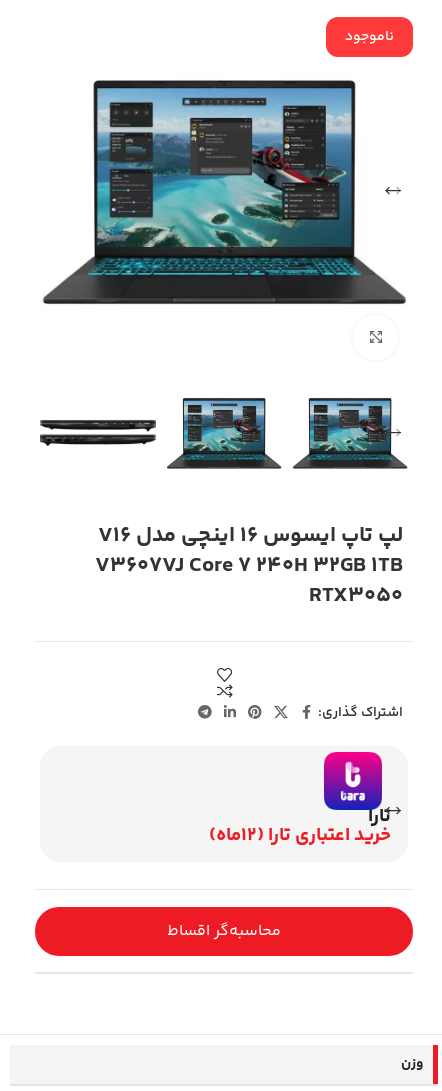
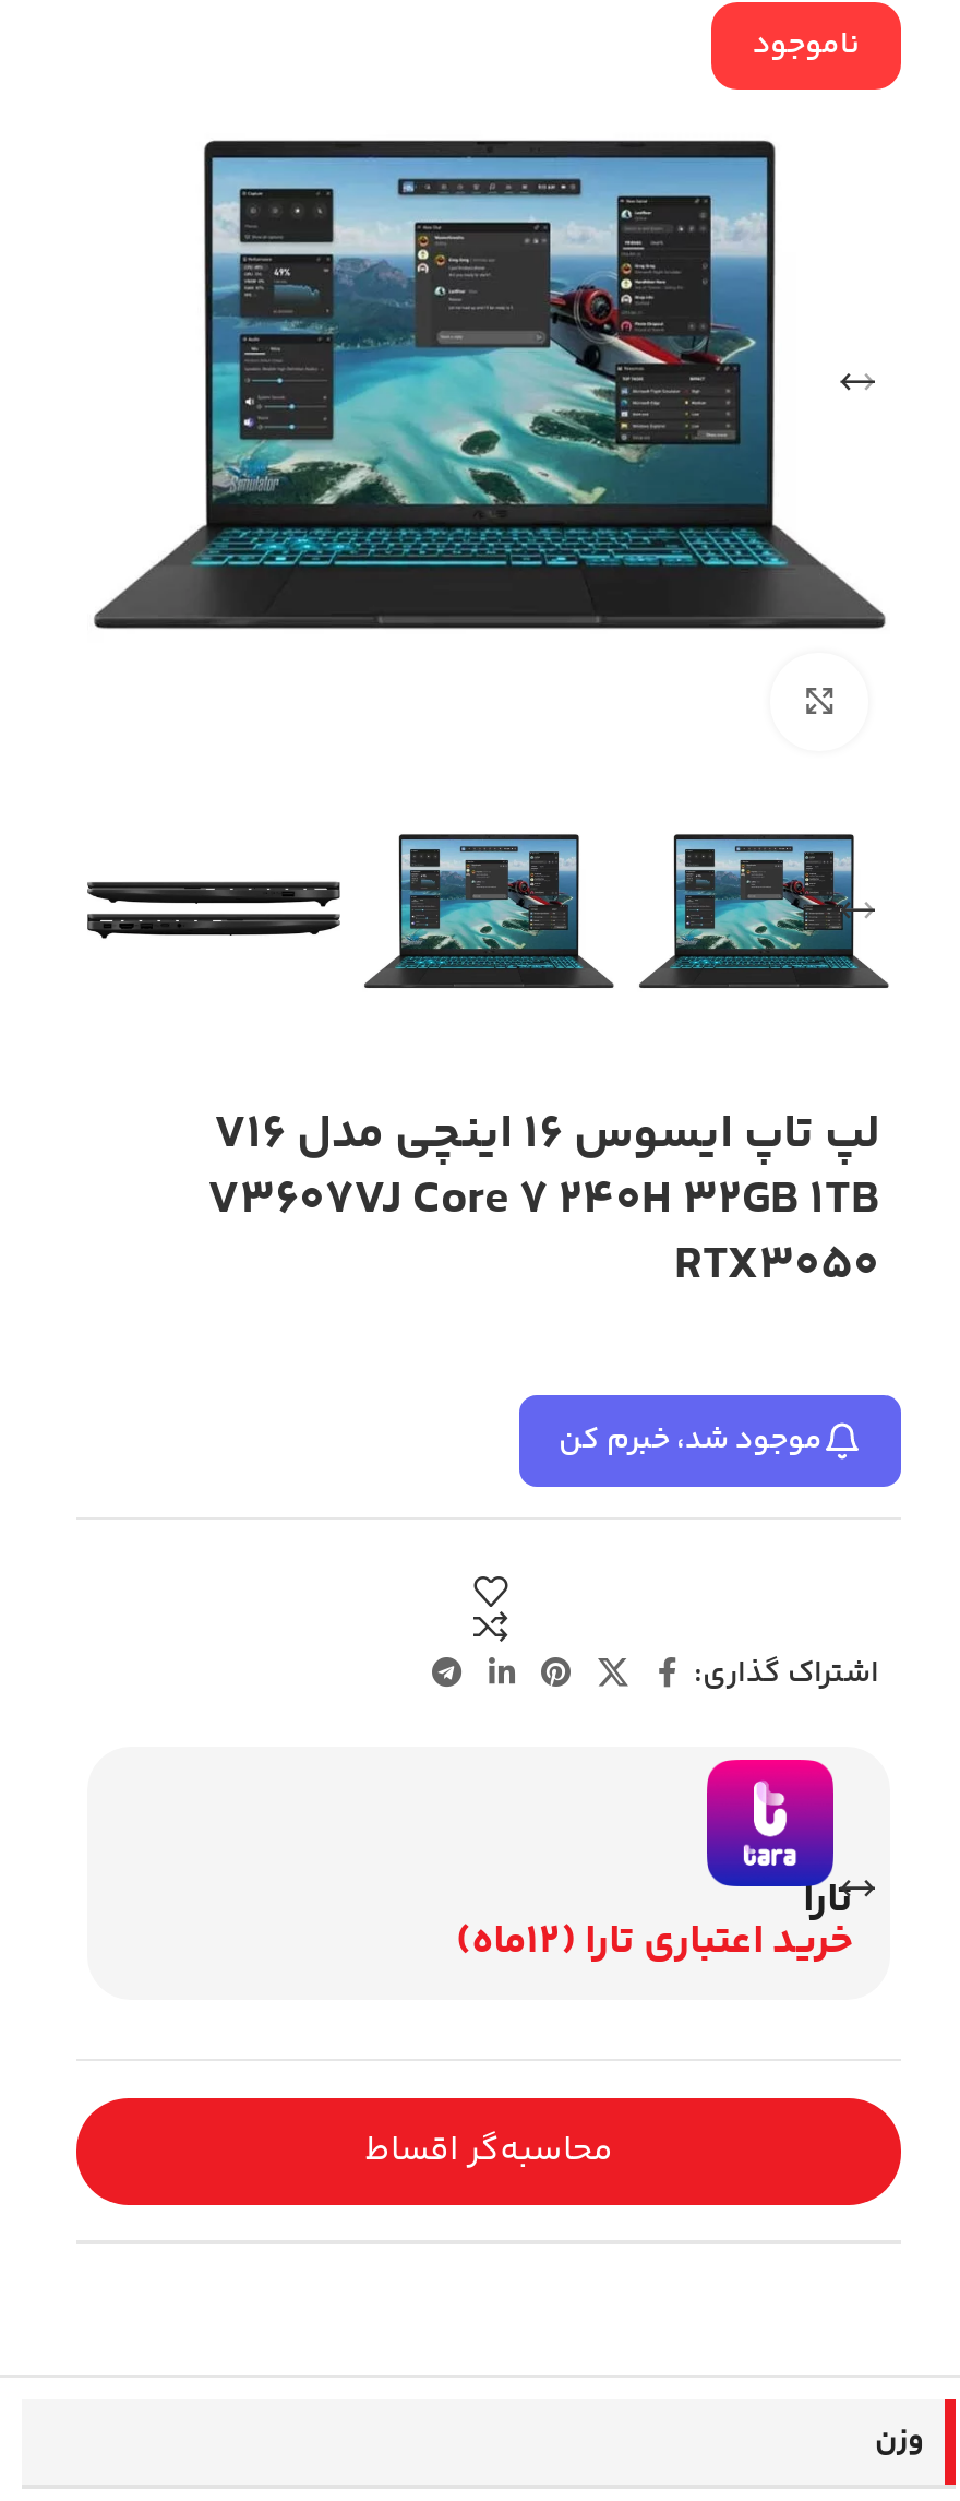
+ موجود شد، خبرم کن
